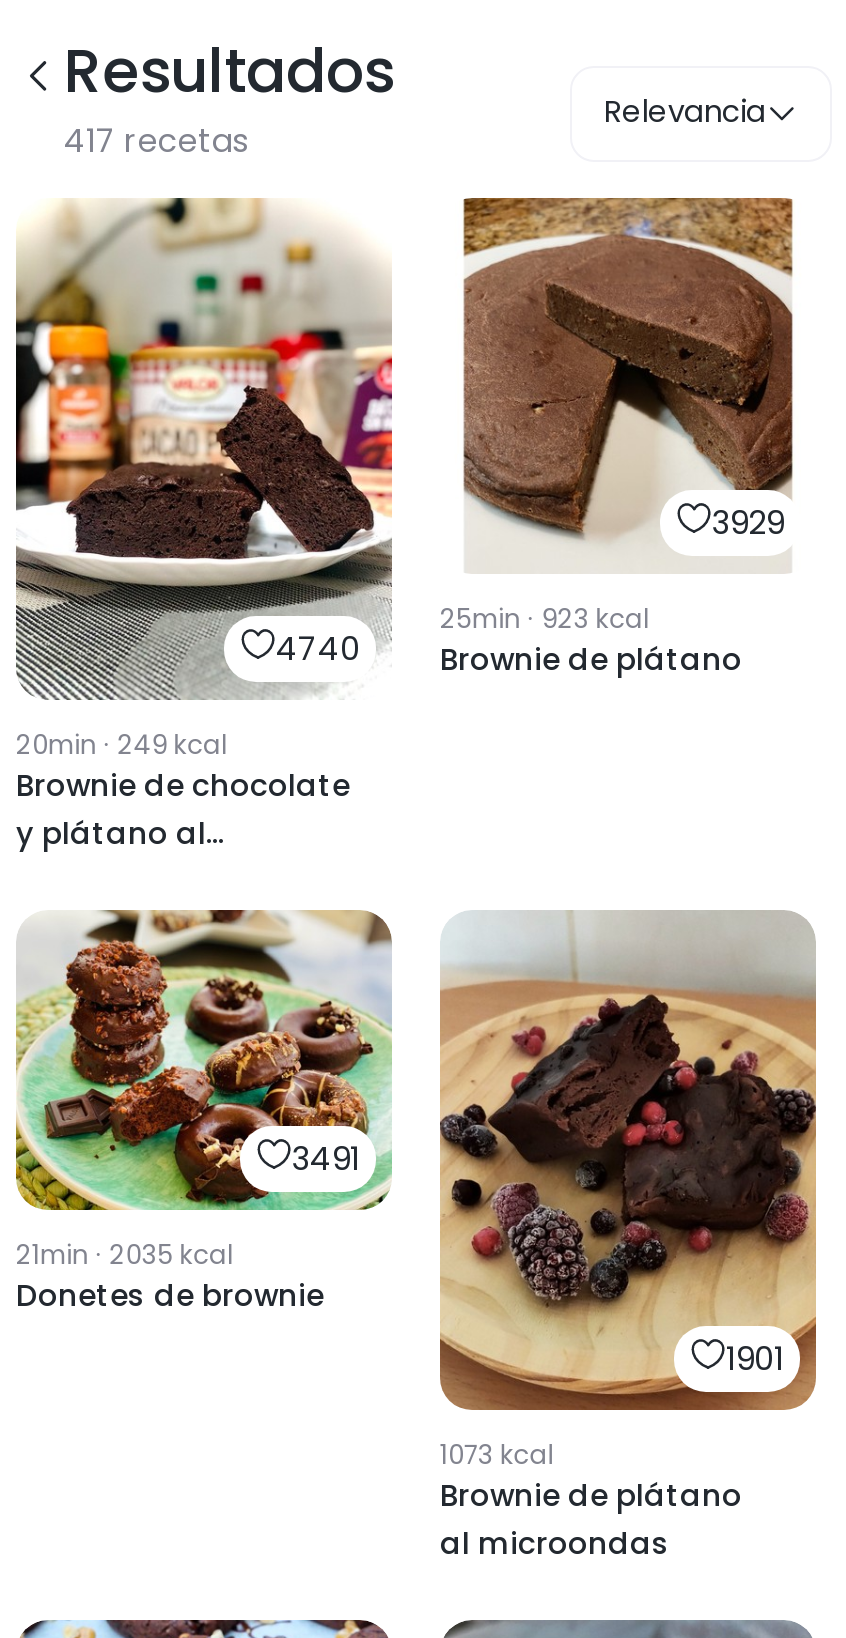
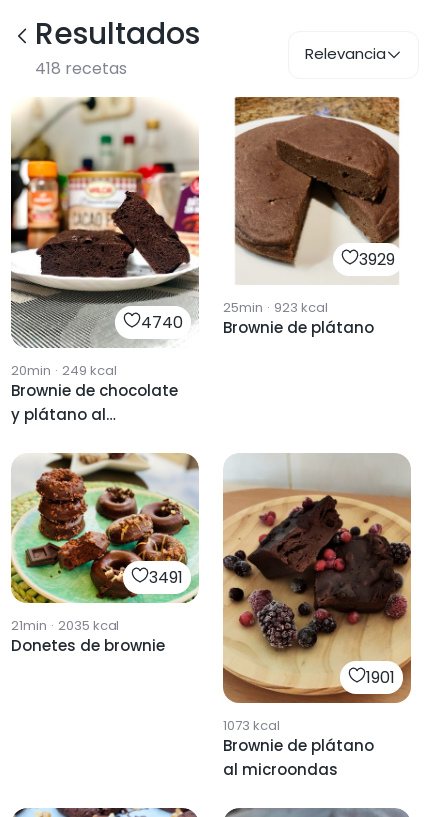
- 417 recetas
+ 418 recetas
